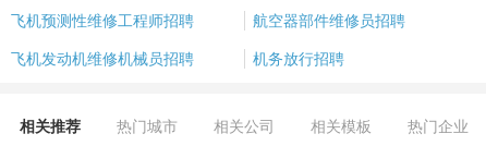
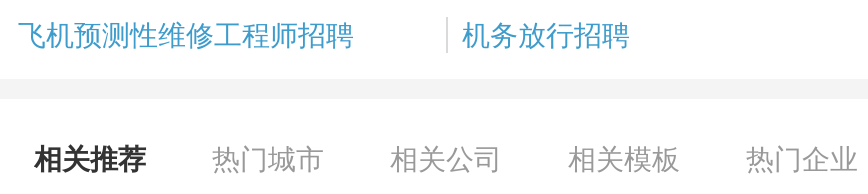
- 航空器部件维修员招聘
- 飞机发动机维修机械员招聘
